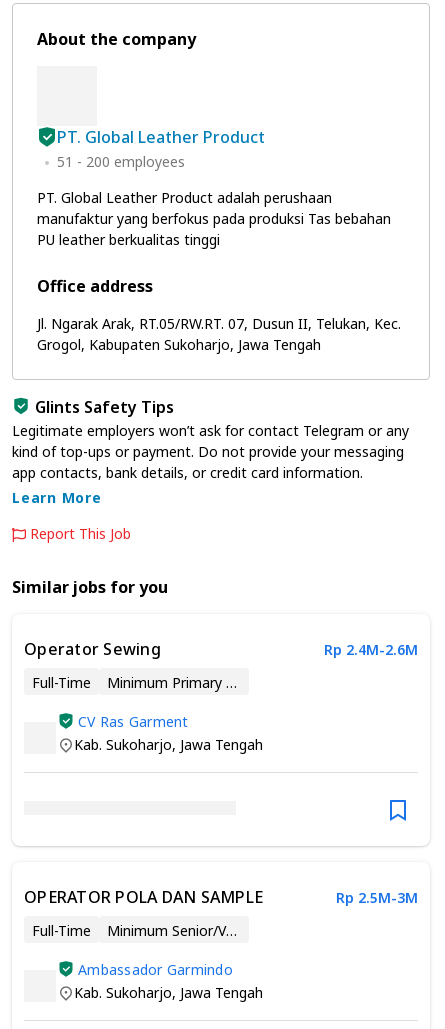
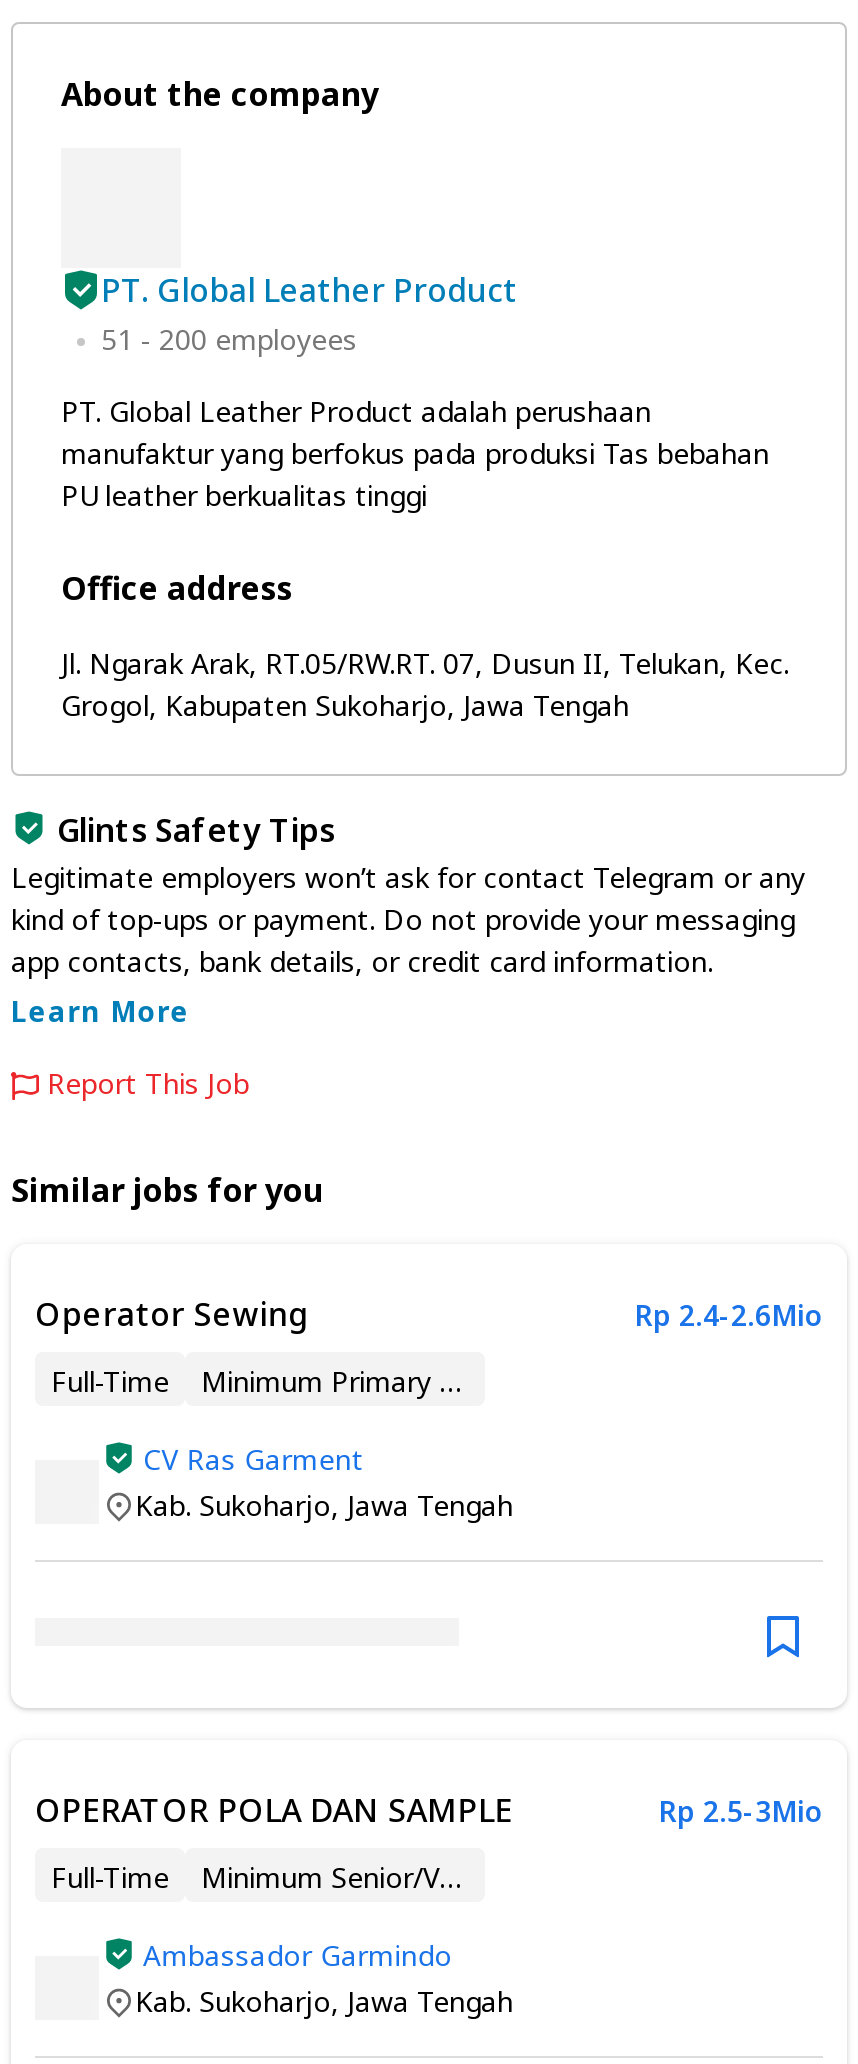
- Rp 2.4M-2.6M
+ Rp 2.4-2.6Mio

- Rp 2.5M-3M
+ Rp 2.5-3Mio
